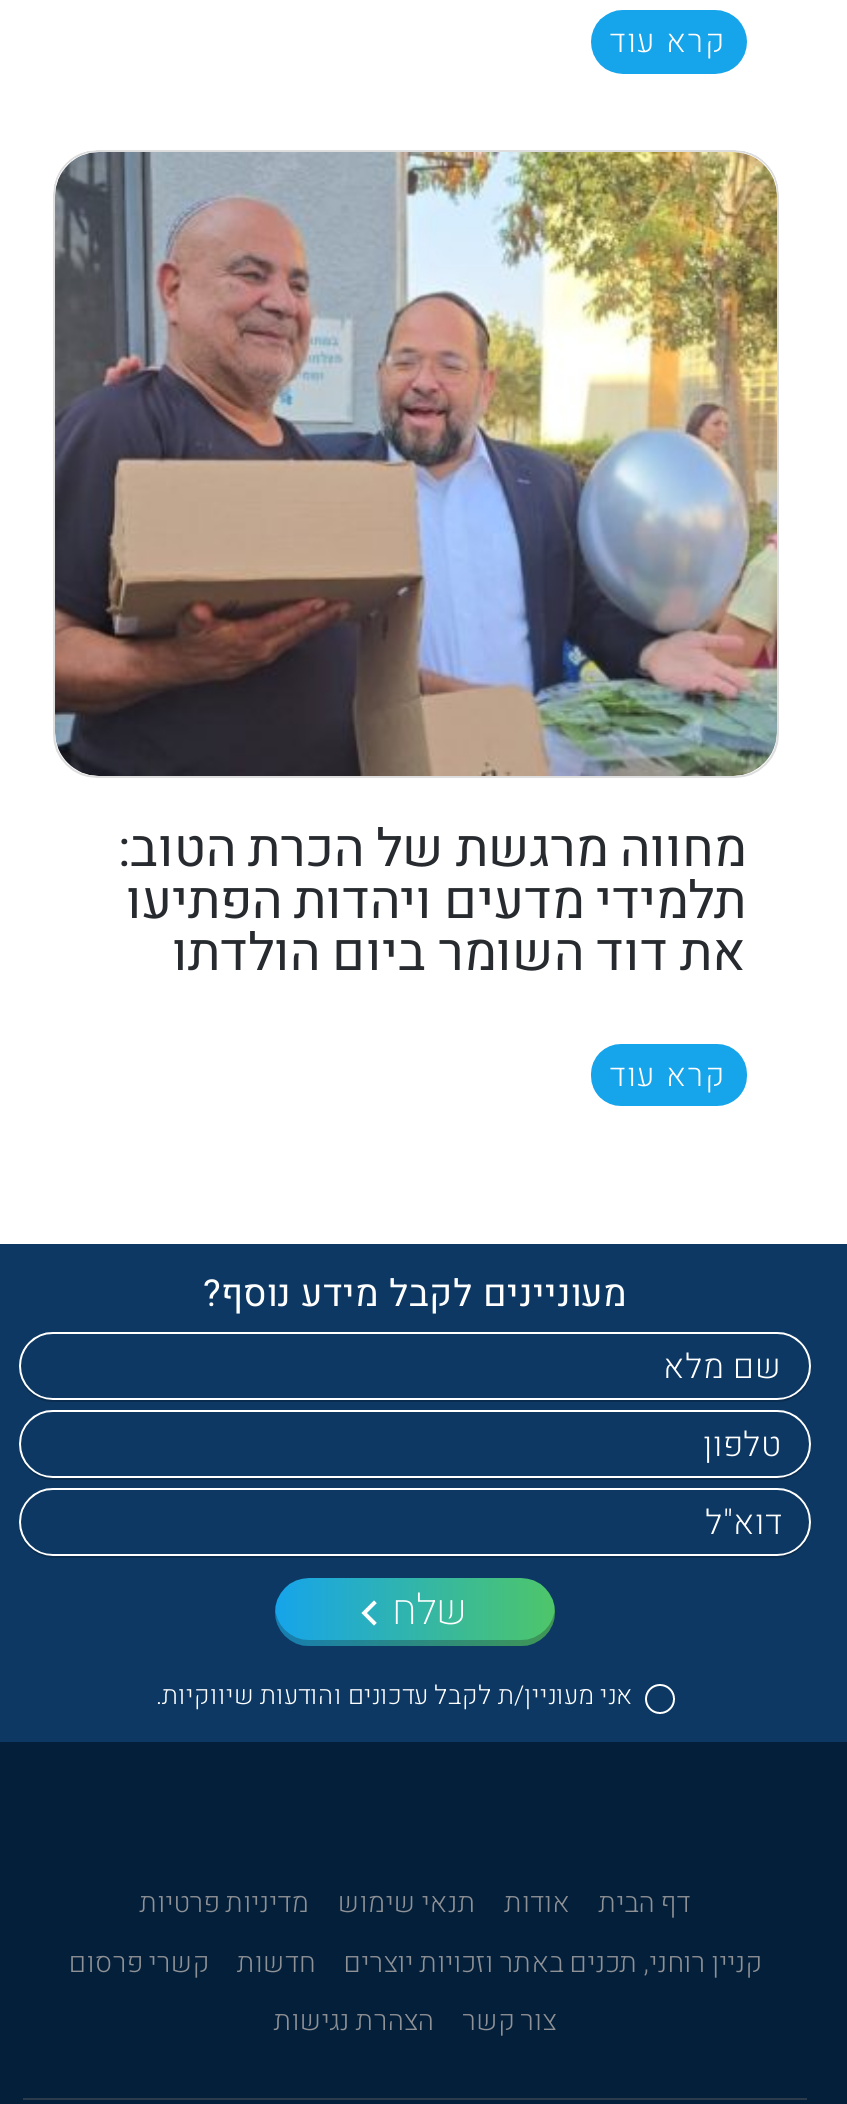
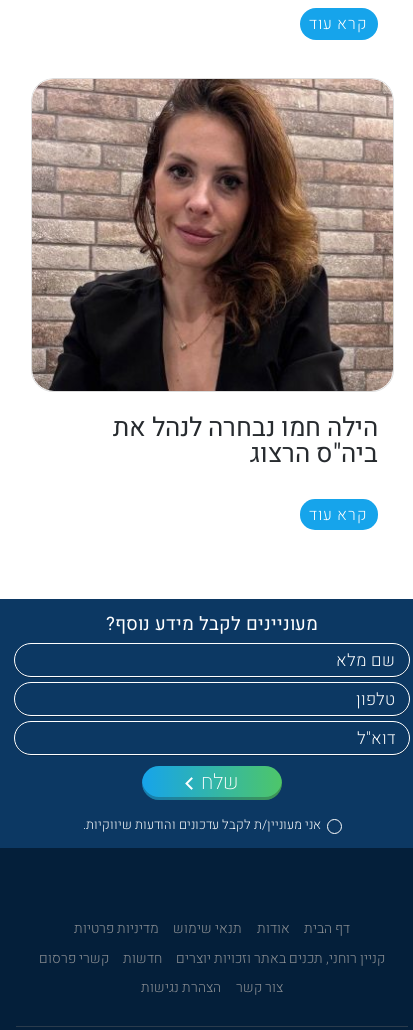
- [image]
- מחווה מרגשת של הכרת הטוב:
- תלמידי מדעים ויהדות הפתיעו
- את דוד השומר ביום הולדתו
+ [image]
+ הילה חמו נבחרה לנהל את
+ ביה"ס הרצוג
